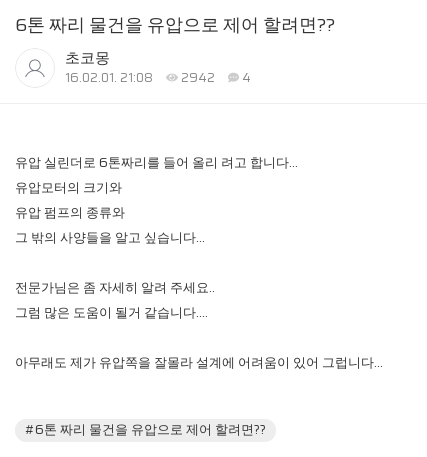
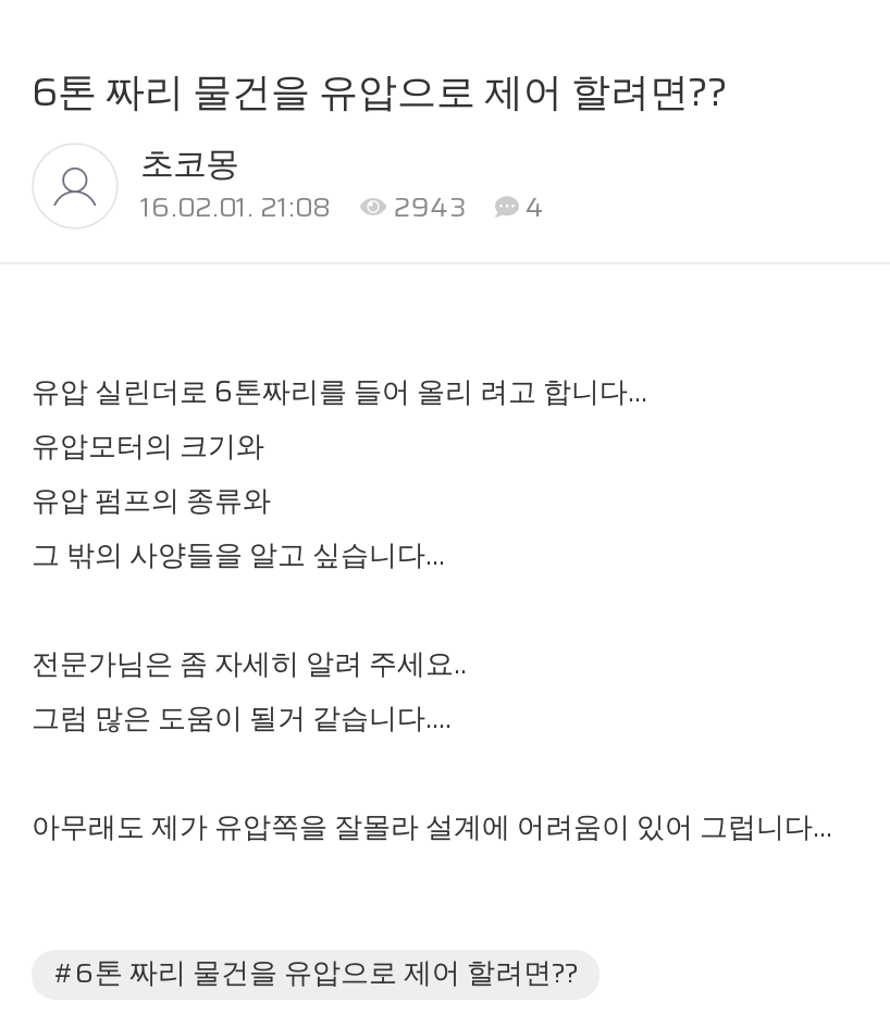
- 16.02.01. 21:08 2942 4
+ 16.02.01. 21:08 2943 4
